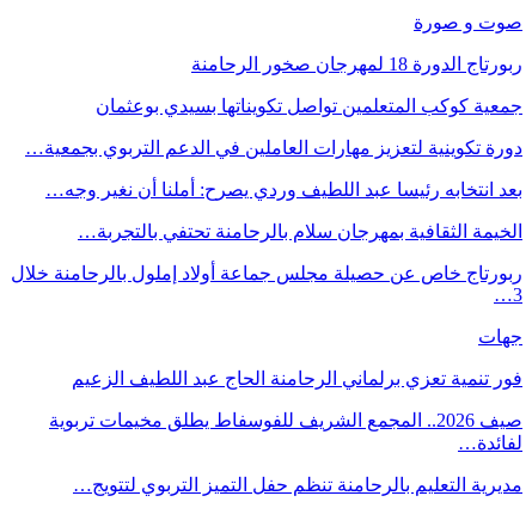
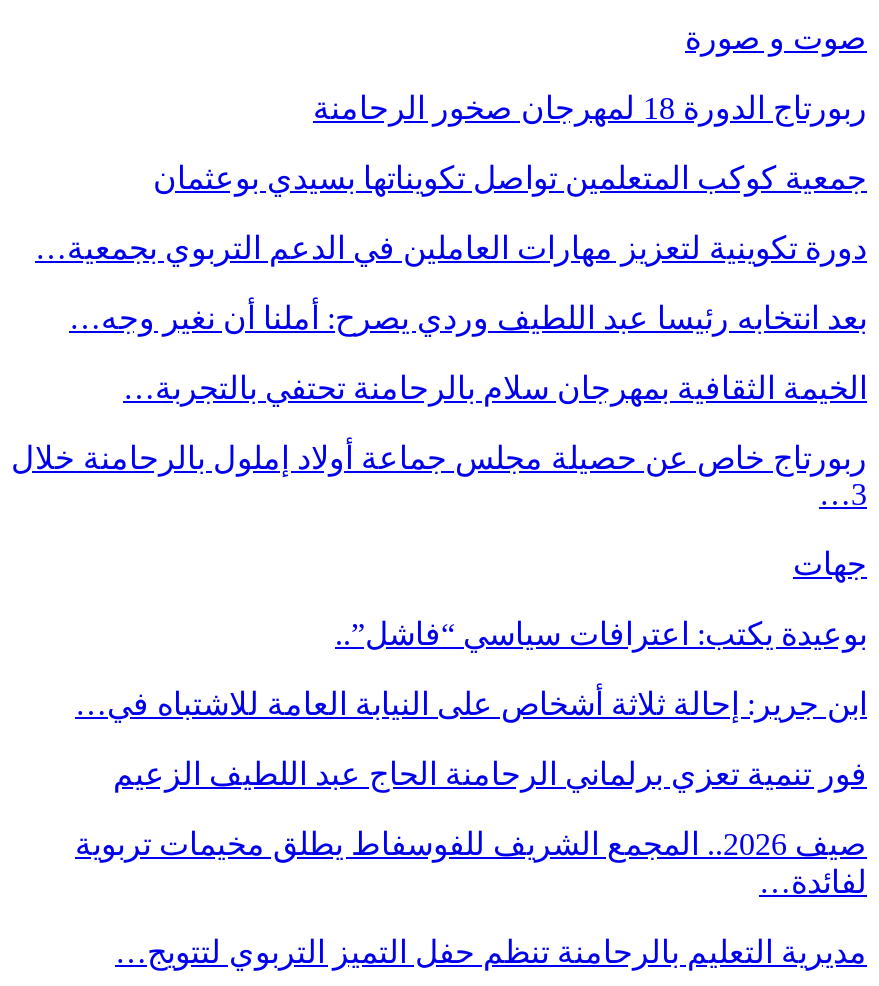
+ بوعيدة يكتب: اعترافات سياسي “فاشل”..
+ ابن جرير: إحالة ثلاثة أشخاص على النيابة العامة للاشتباه في…
